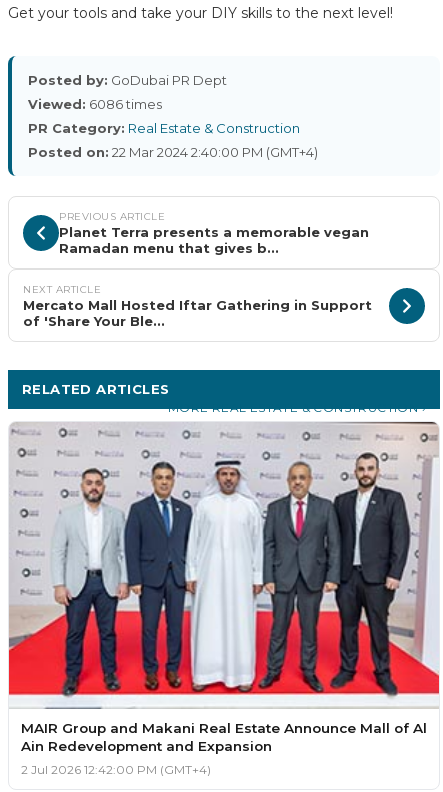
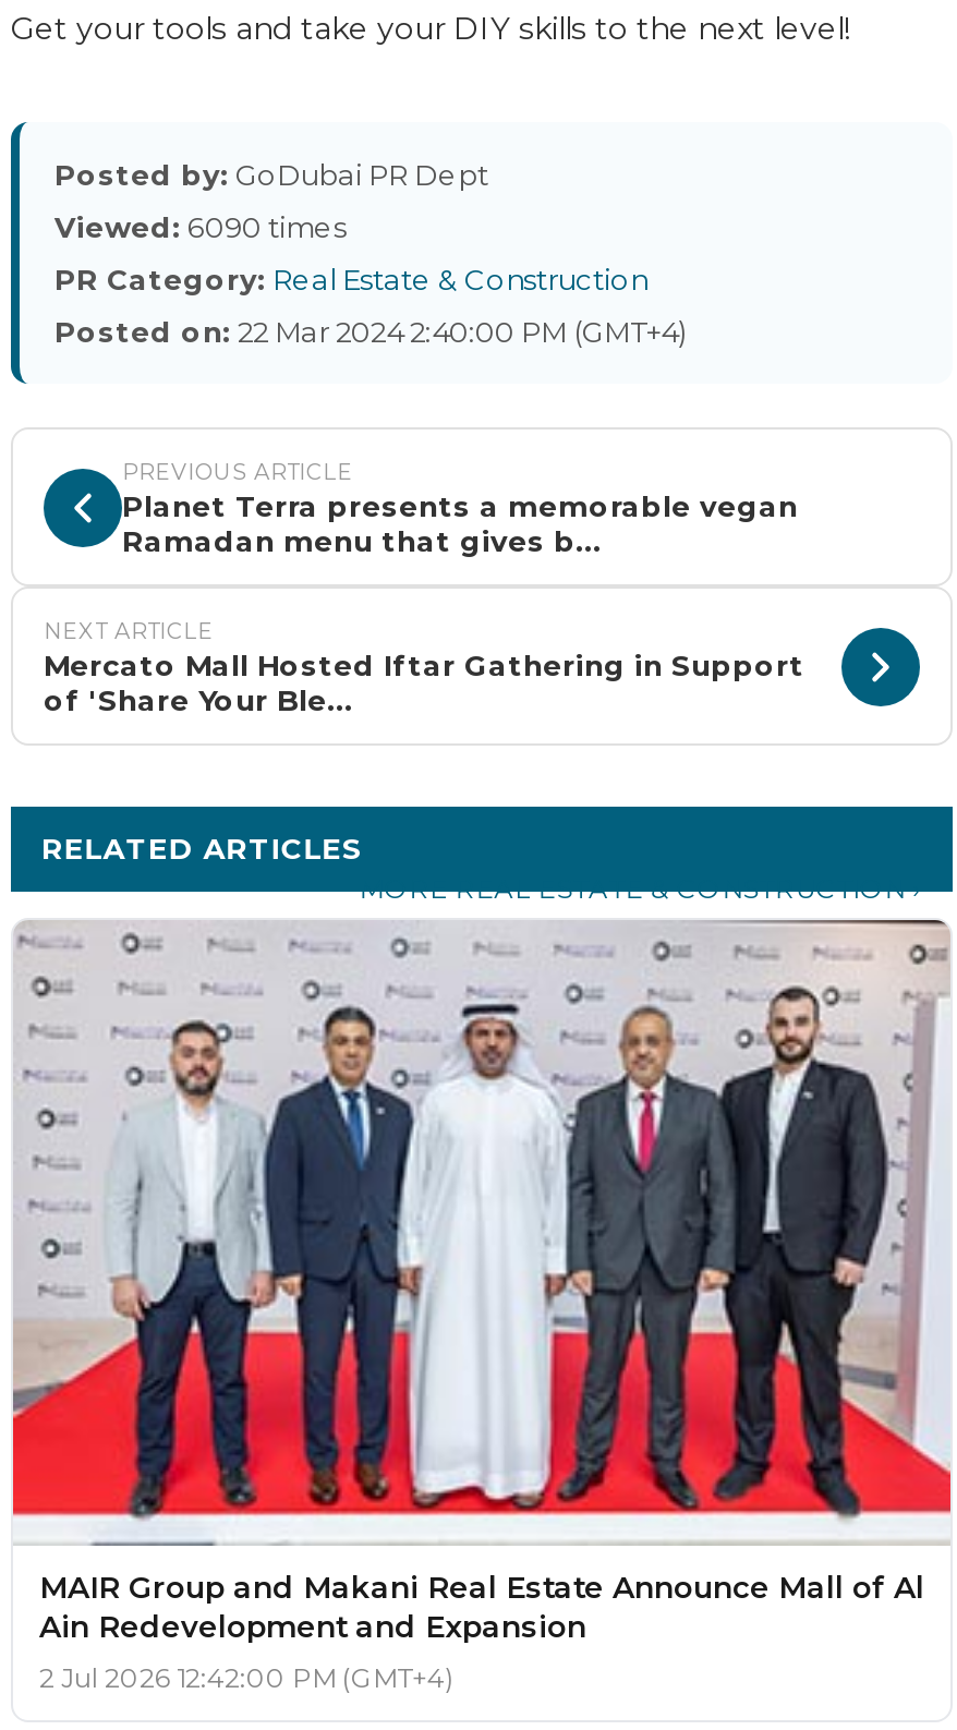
- Viewed: 6086 times
+ Viewed: 6090 times
